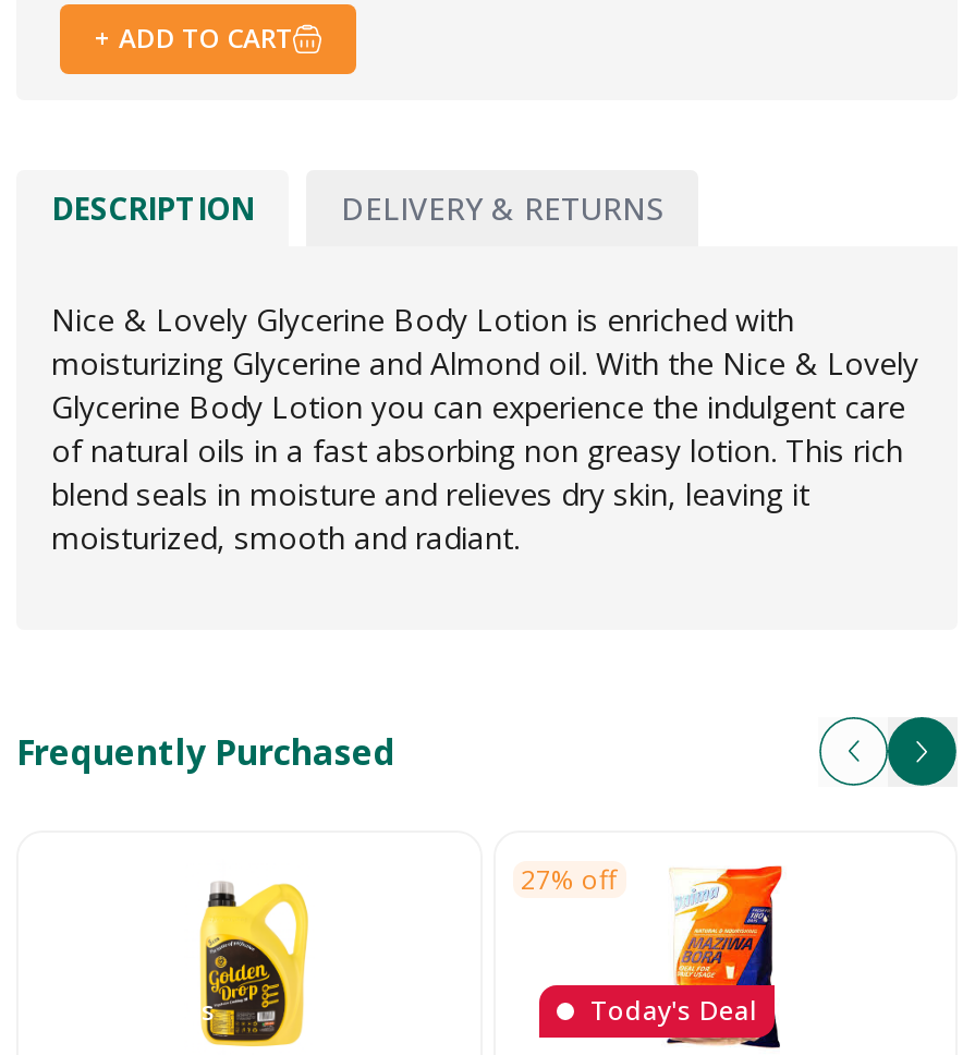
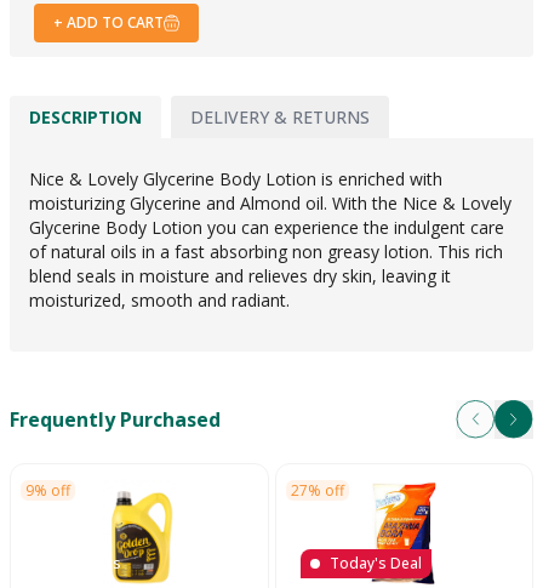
+ 9% off
